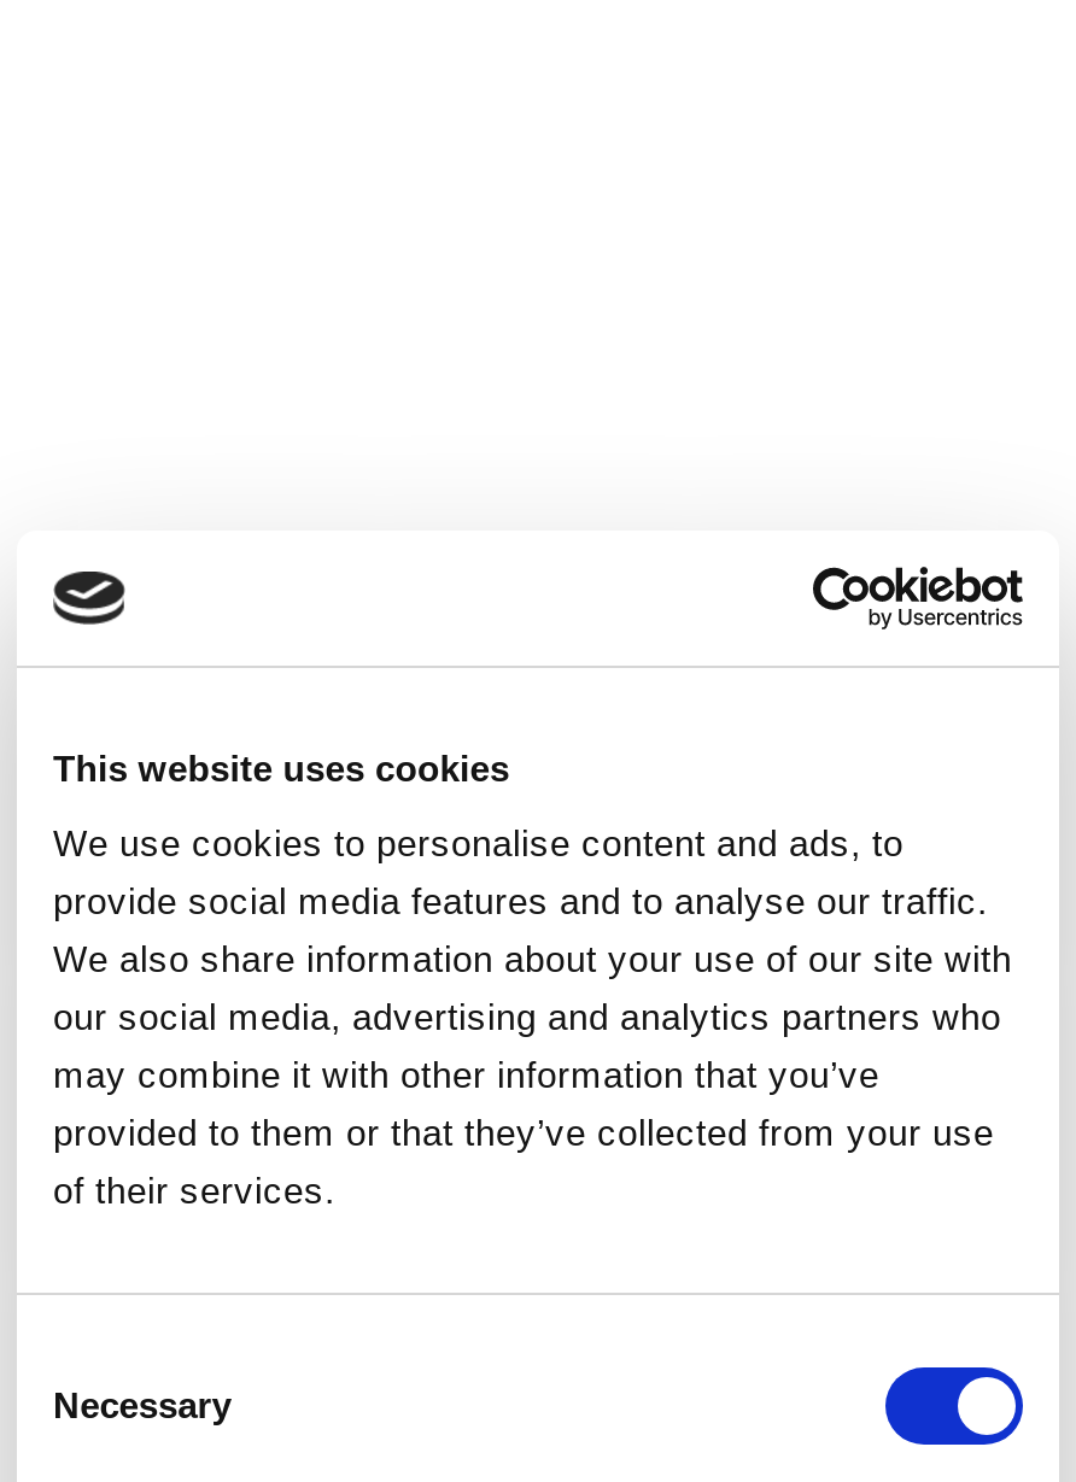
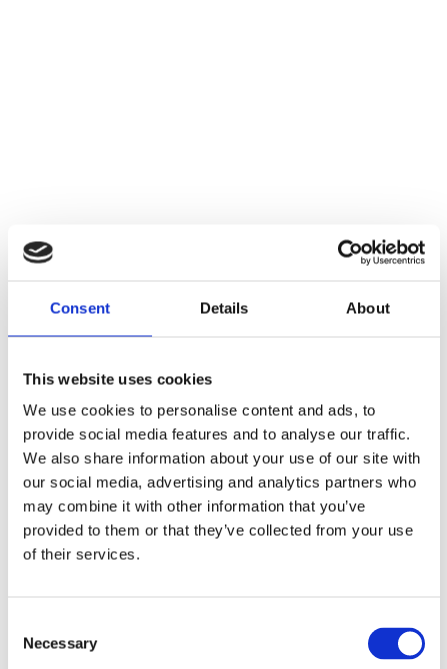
+ Consent
+ Details
+ About
